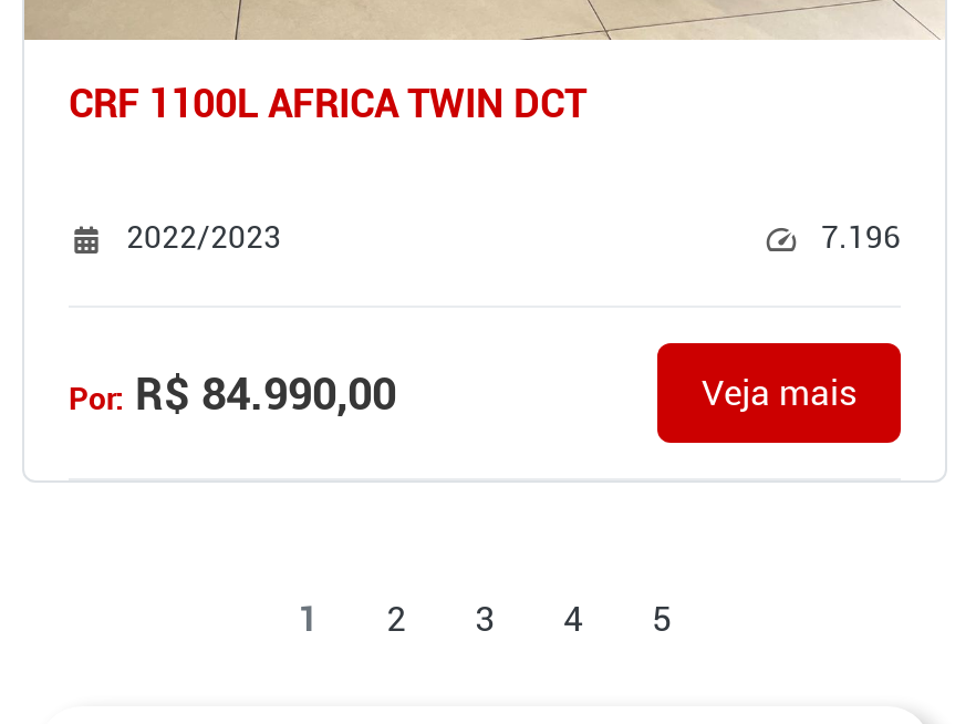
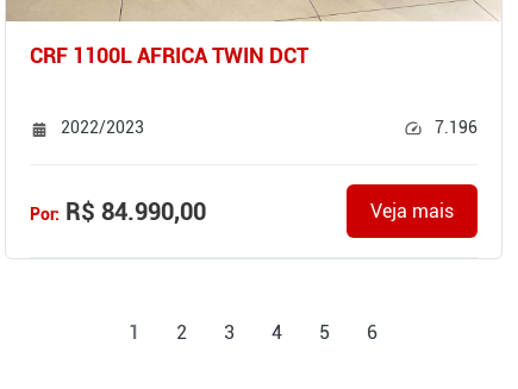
+ 6
